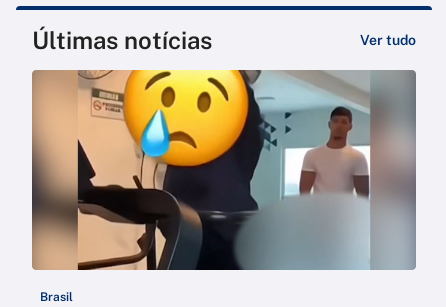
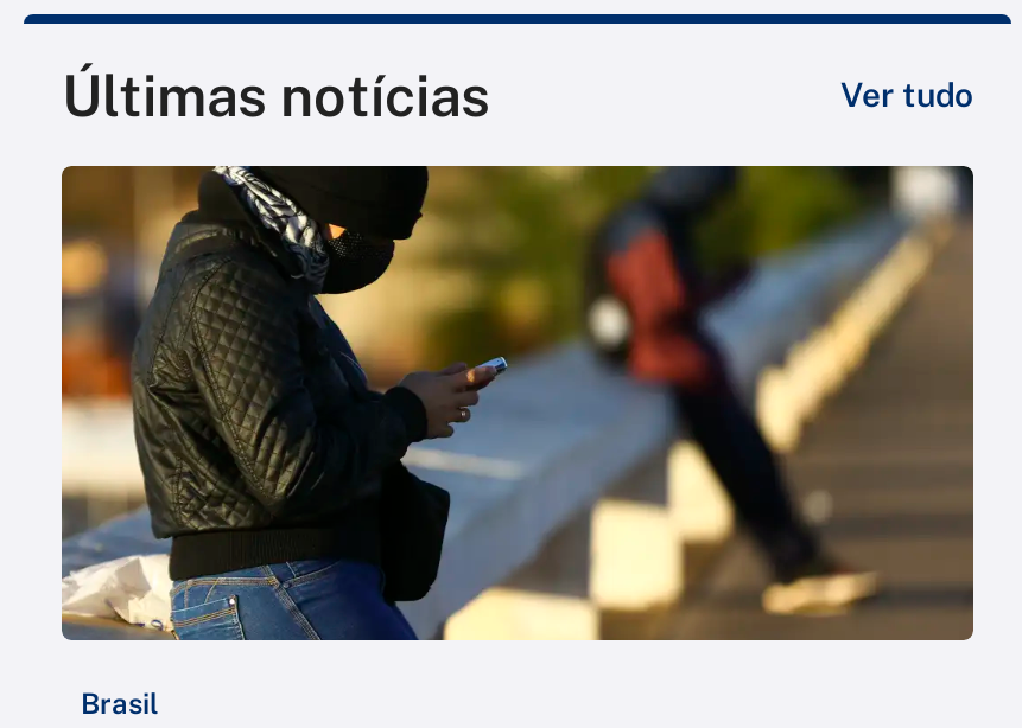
- [image]
+ [image]
